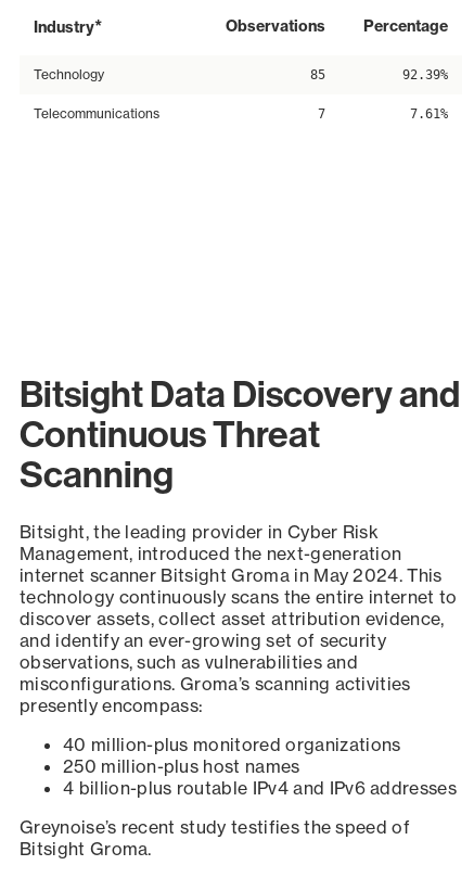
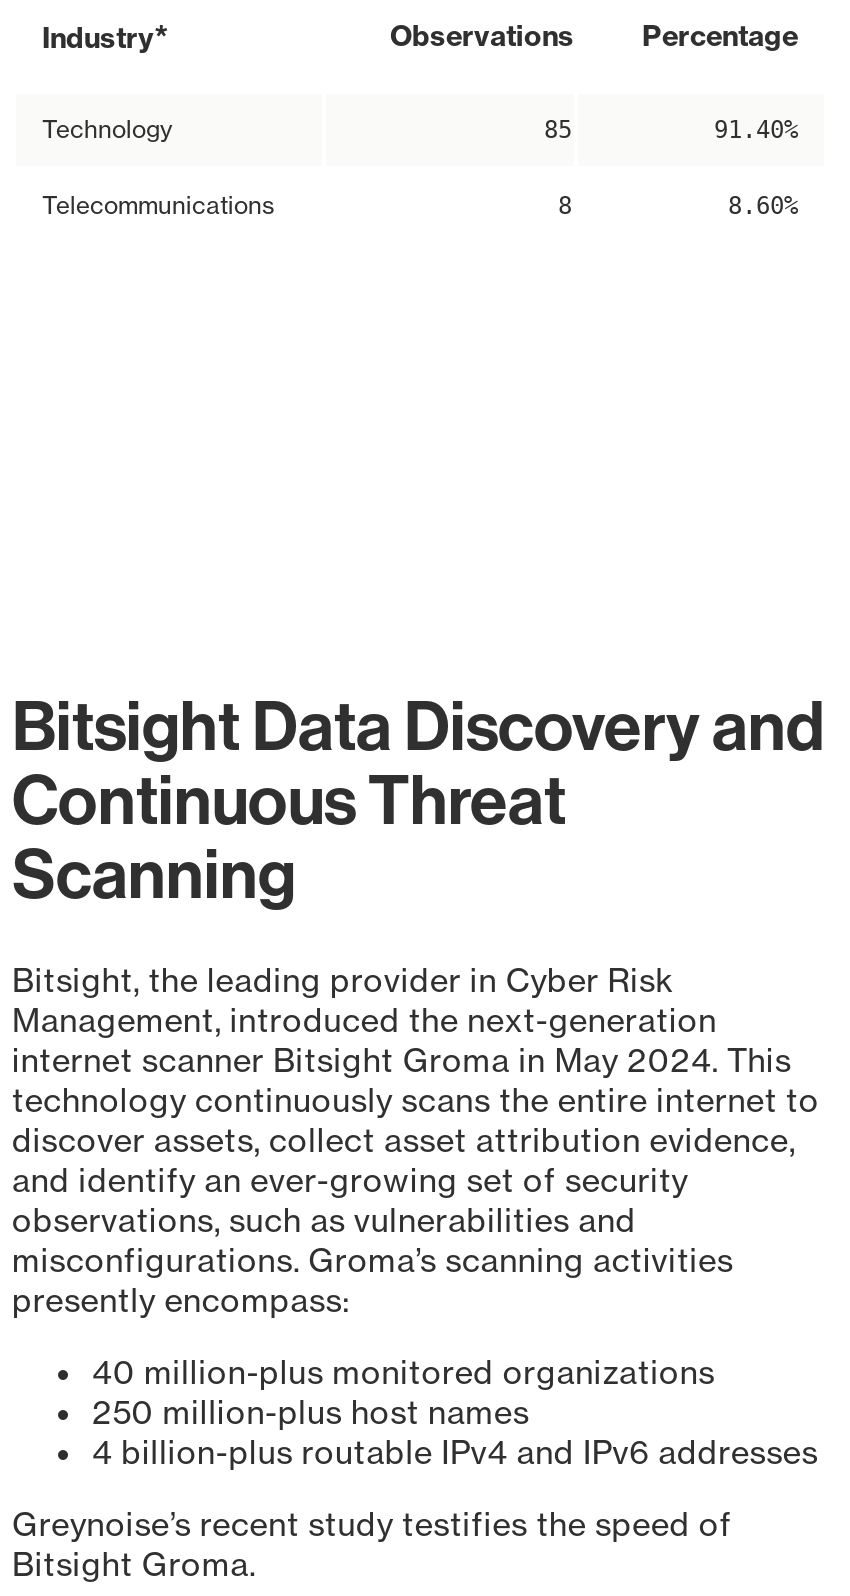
- 92.39%
+ 91.40%

- 7
+ 8

- 7.61%
+ 8.60%
